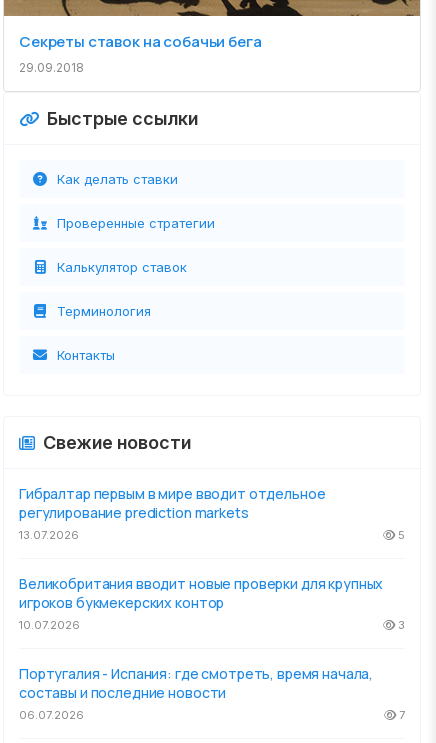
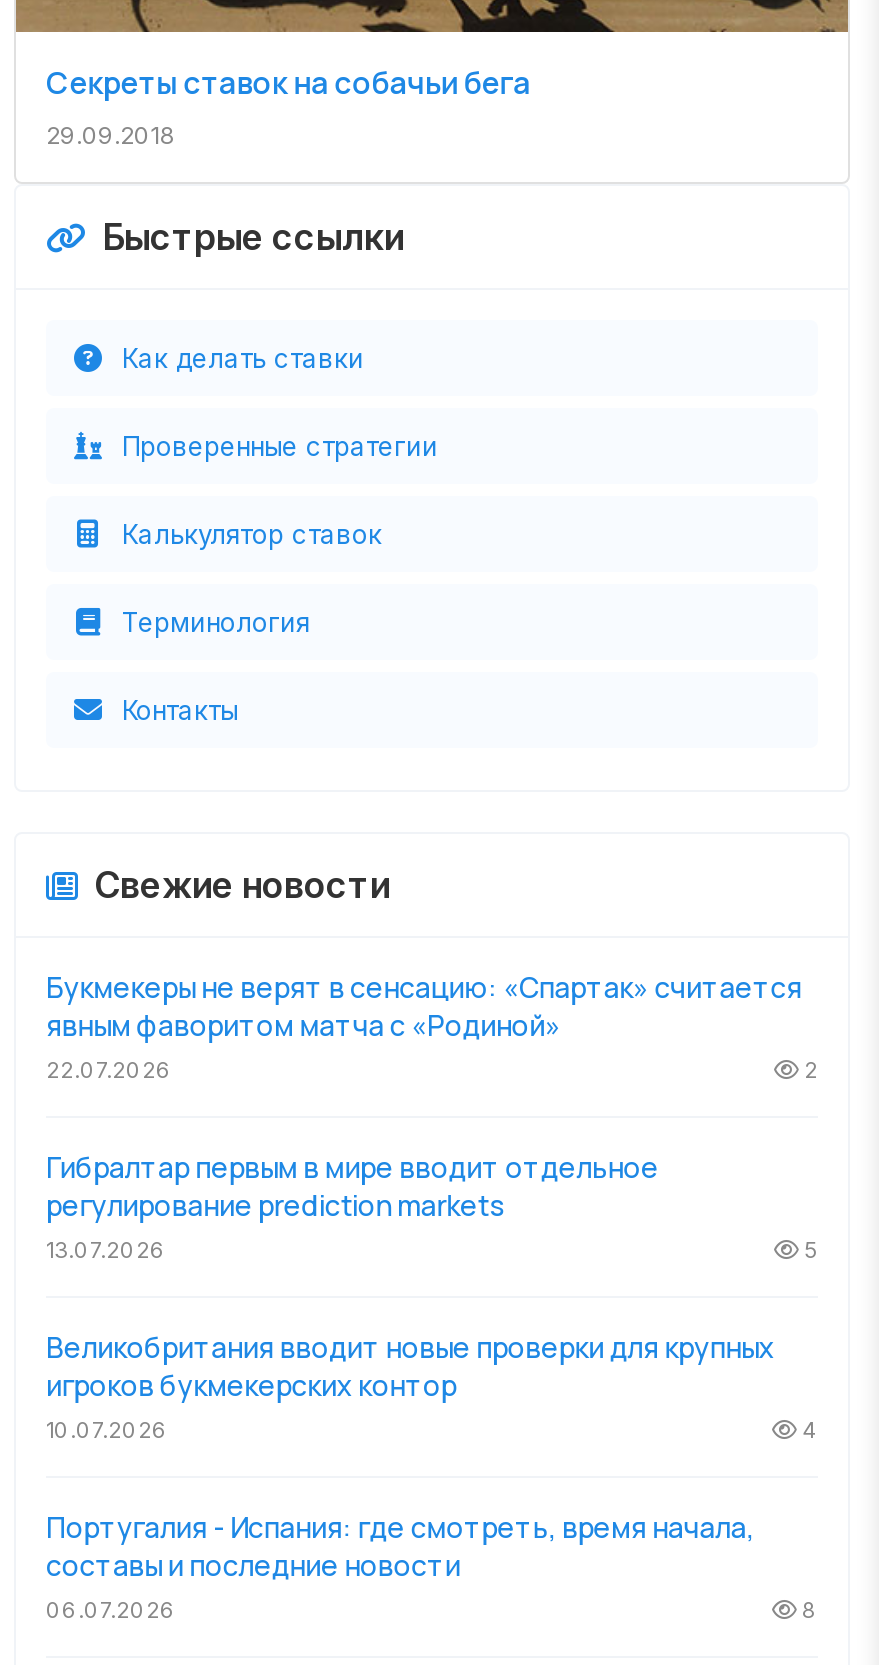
+ Букмекеры не верят в сенсацию: «Спартак» считается
+ явным фаворитом матча с «Родиной»
+ 22.07.2026
+ 2

- 3
+ 4

- 7
+ 8
